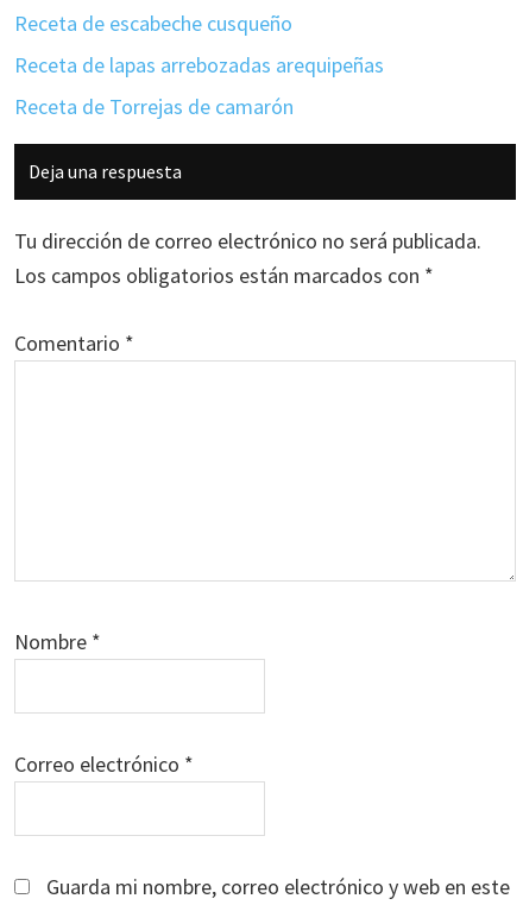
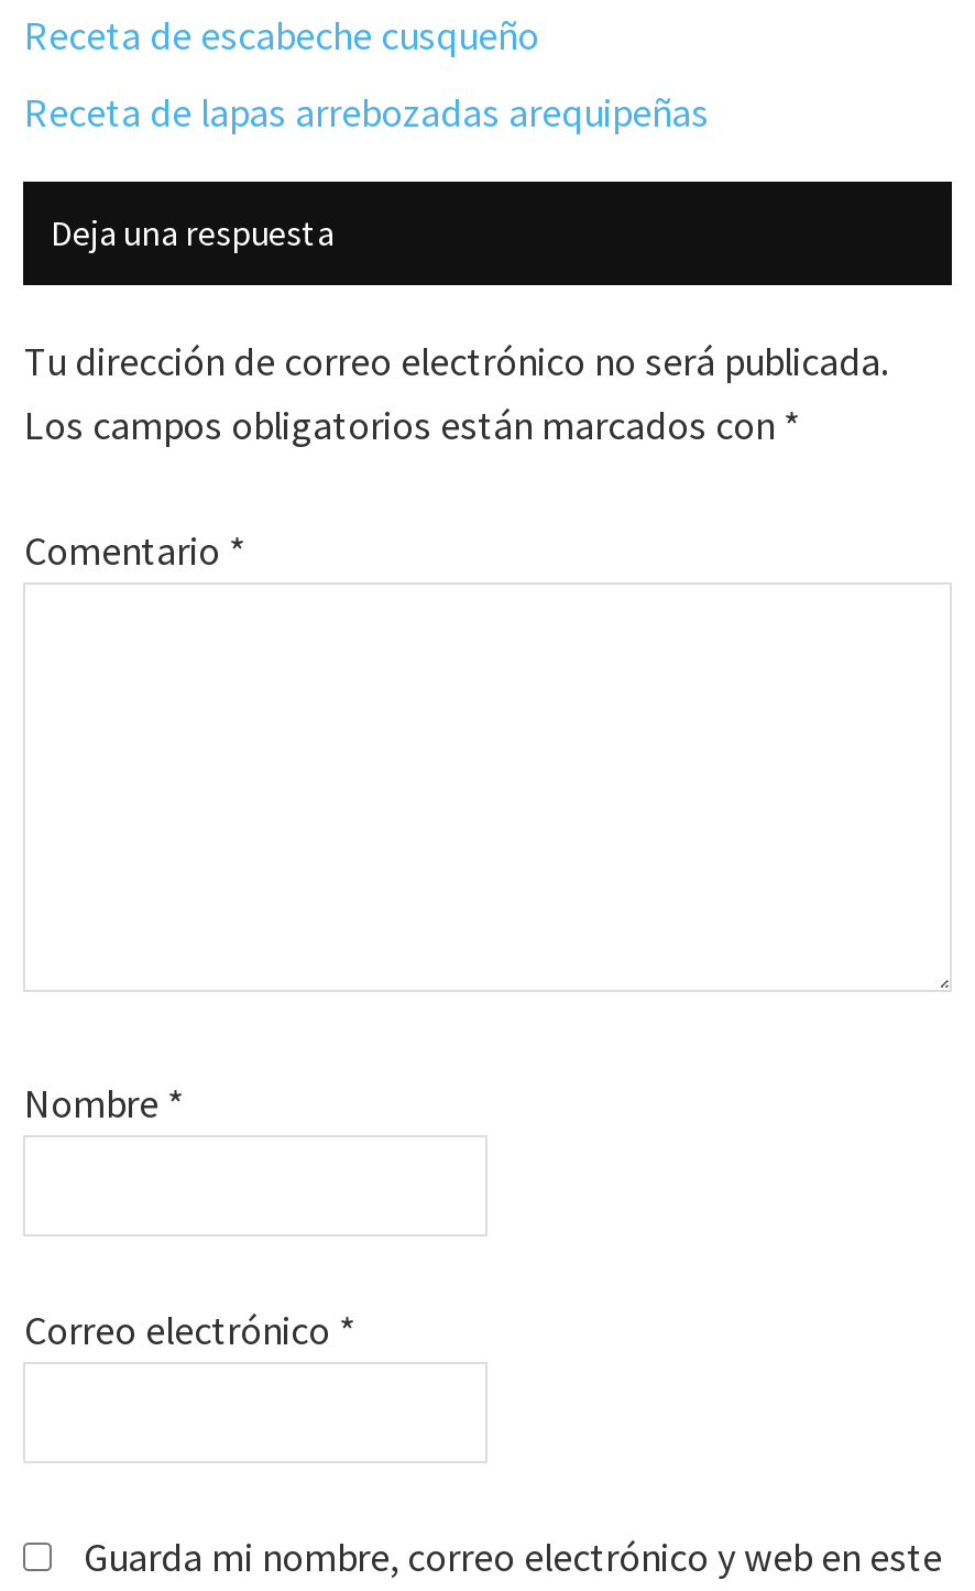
- Receta de Torrejas de camarón
